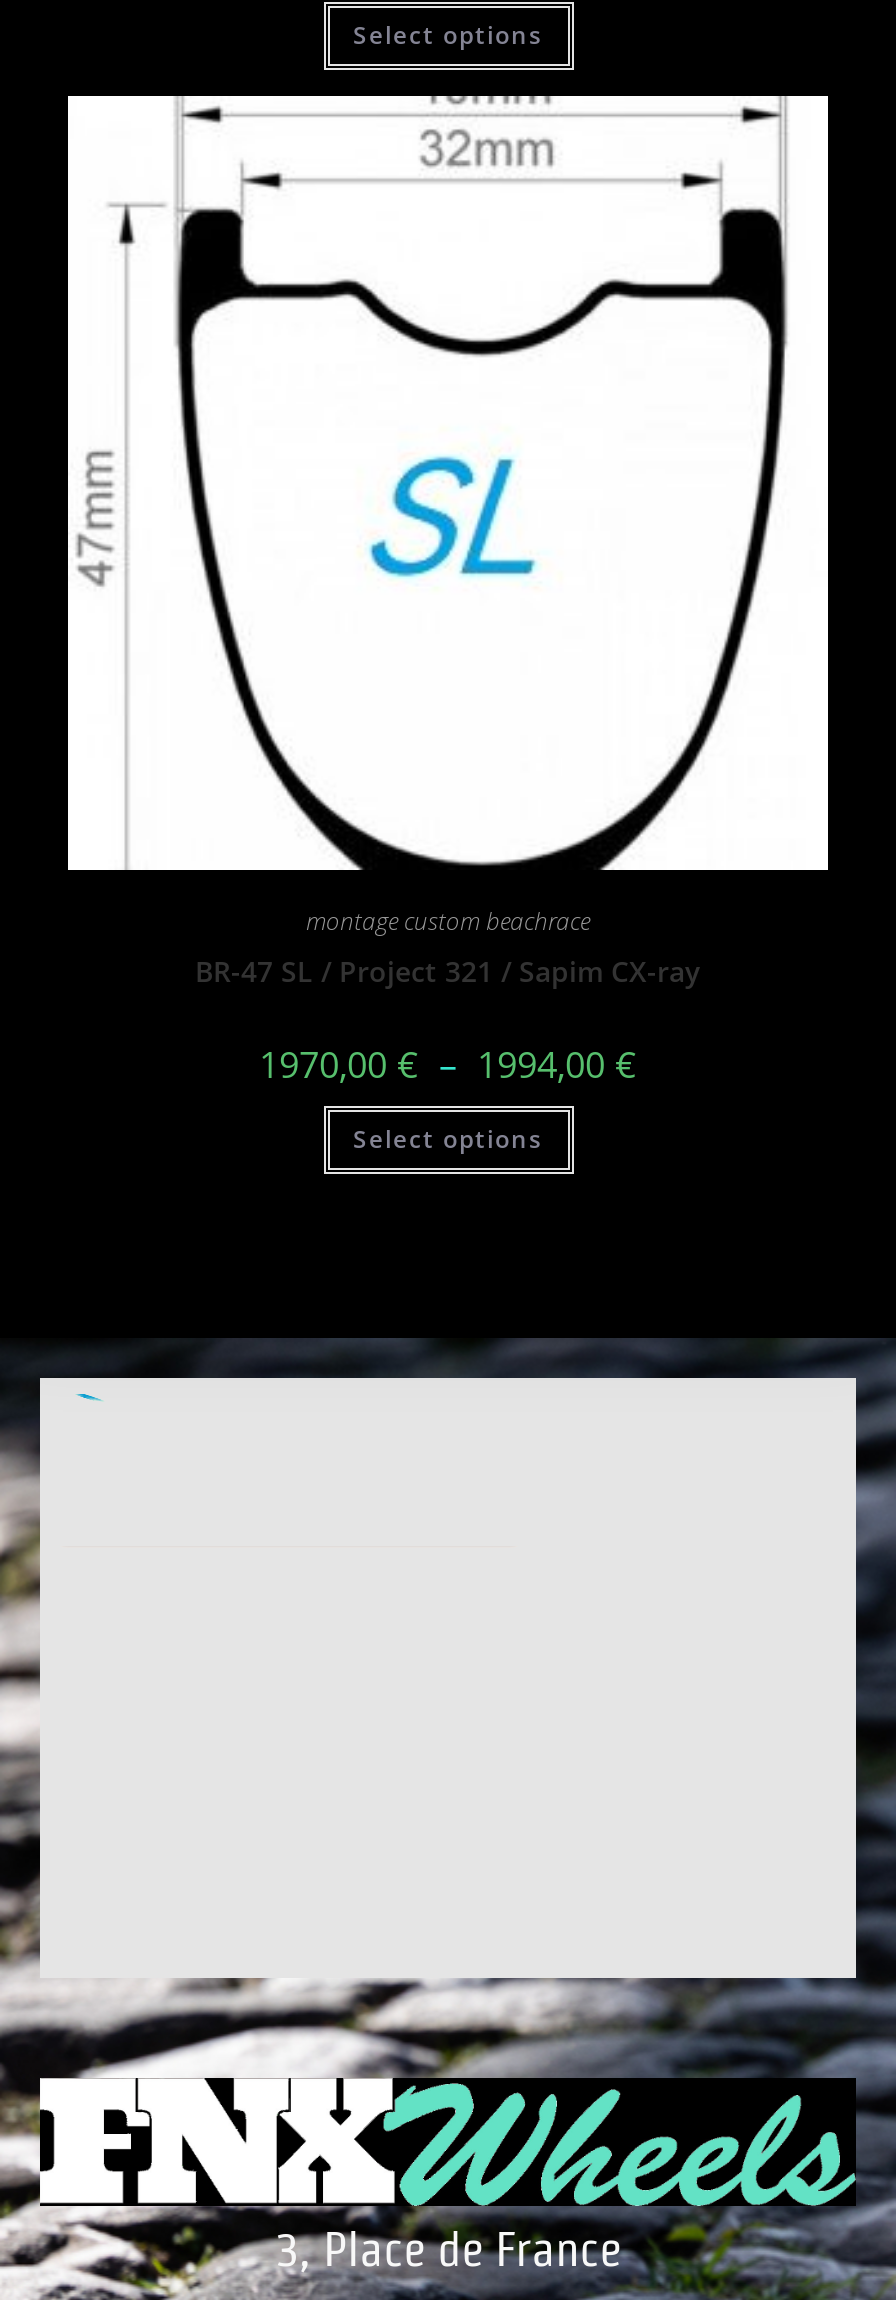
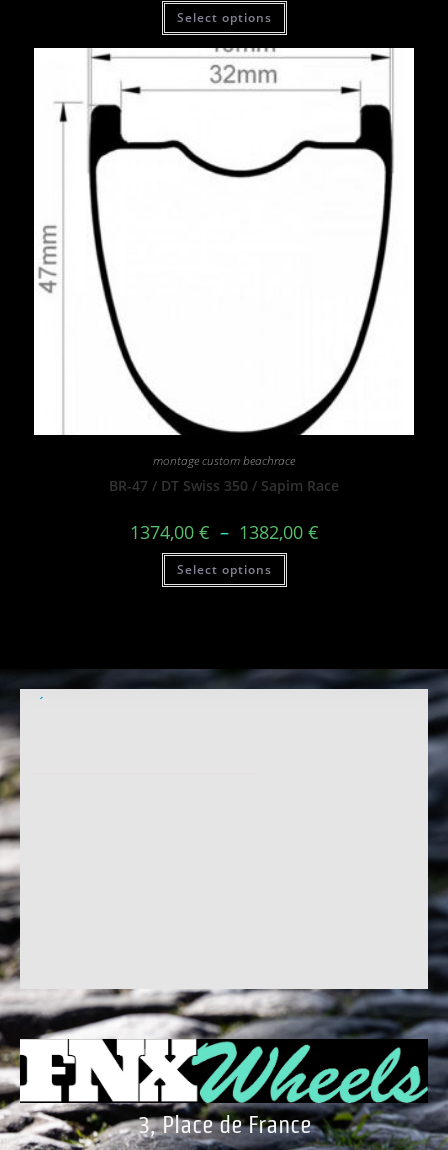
- [image]

- BR-47 SL / Project 321 / Sapim CX-ray
+ BR-47 / DT Swiss 350 / Sapim Race

- 1970,00 € – 1994,00 €
+ 1374,00 € – 1382,00 €
